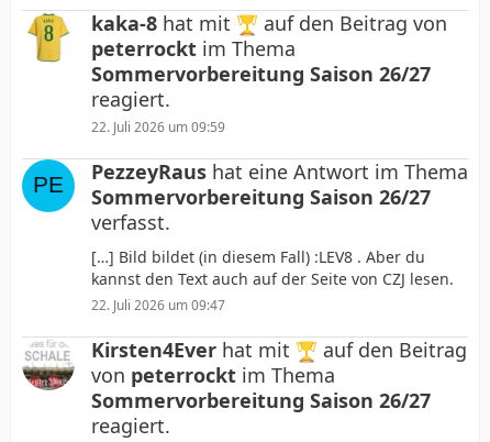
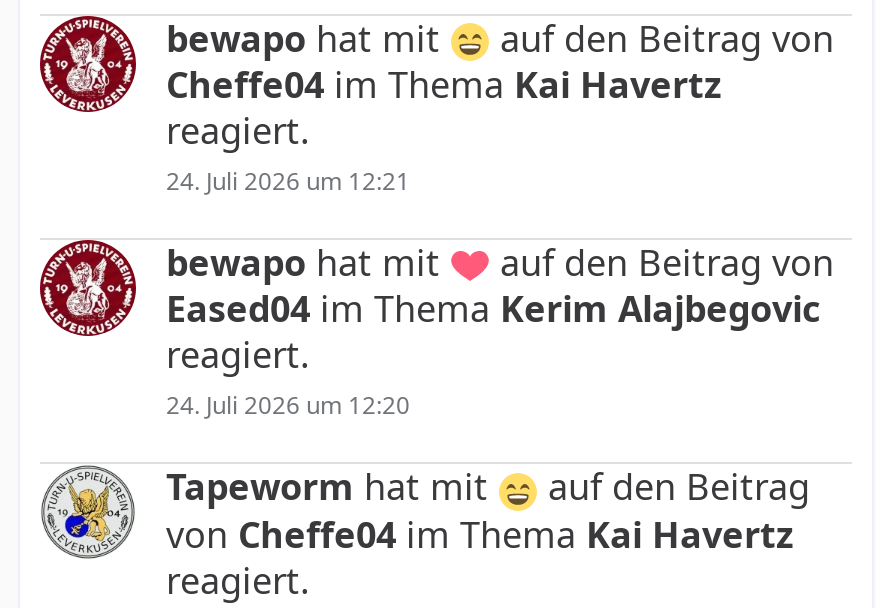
- [image]
- kaka-8 hat mit
+ [image]
+ bewapo hat mit

- peterrockt im Thema
- Sommervorbereitung Saison 26/27
+ Cheffe04 im Thema Kai Havertz

- 22. Juli 2026 um 09:59
+ 24. Juli 2026 um 12:21

- [image]
- PezzeyRaus hat eine Antwort im Thema
- Sommervorbereitung Saison 26/27
- verfasst.
- […] Bild bildet (in diesem Fall) :LEV8 . Aber du
- kannst den Text auch auf der Seite von CZJ lesen.
- 22. Juli 2026 um 09:47
+ [image]
+ bewapo hat mit
+ auf den Beitrag von
+ Eased04 im Thema Kerim Alajbegovic
+ reagiert.
+ 24. Juli 2026 um 12:20

- [image]
- Kirsten4Ever hat mit
+ [image]
+ Tapeworm hat mit

- von peterrockt im Thema
- Sommervorbereitung Saison 26/27
+ von Cheffe04 im Thema Kai Havertz
